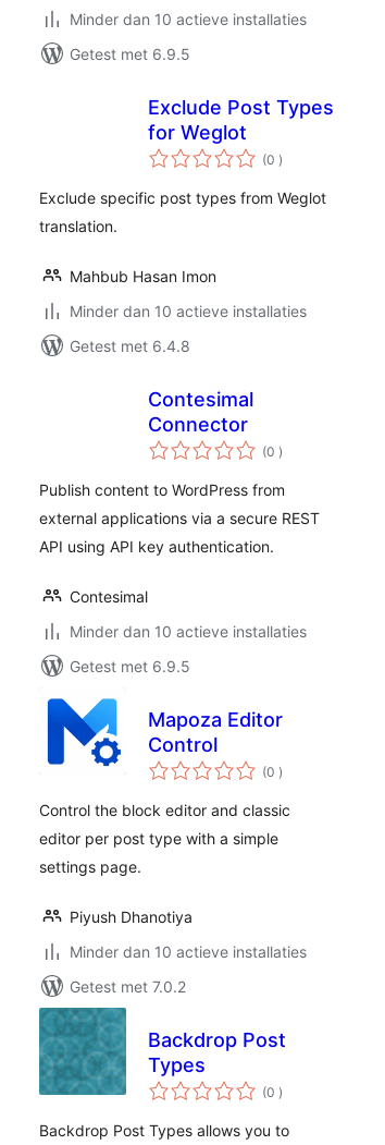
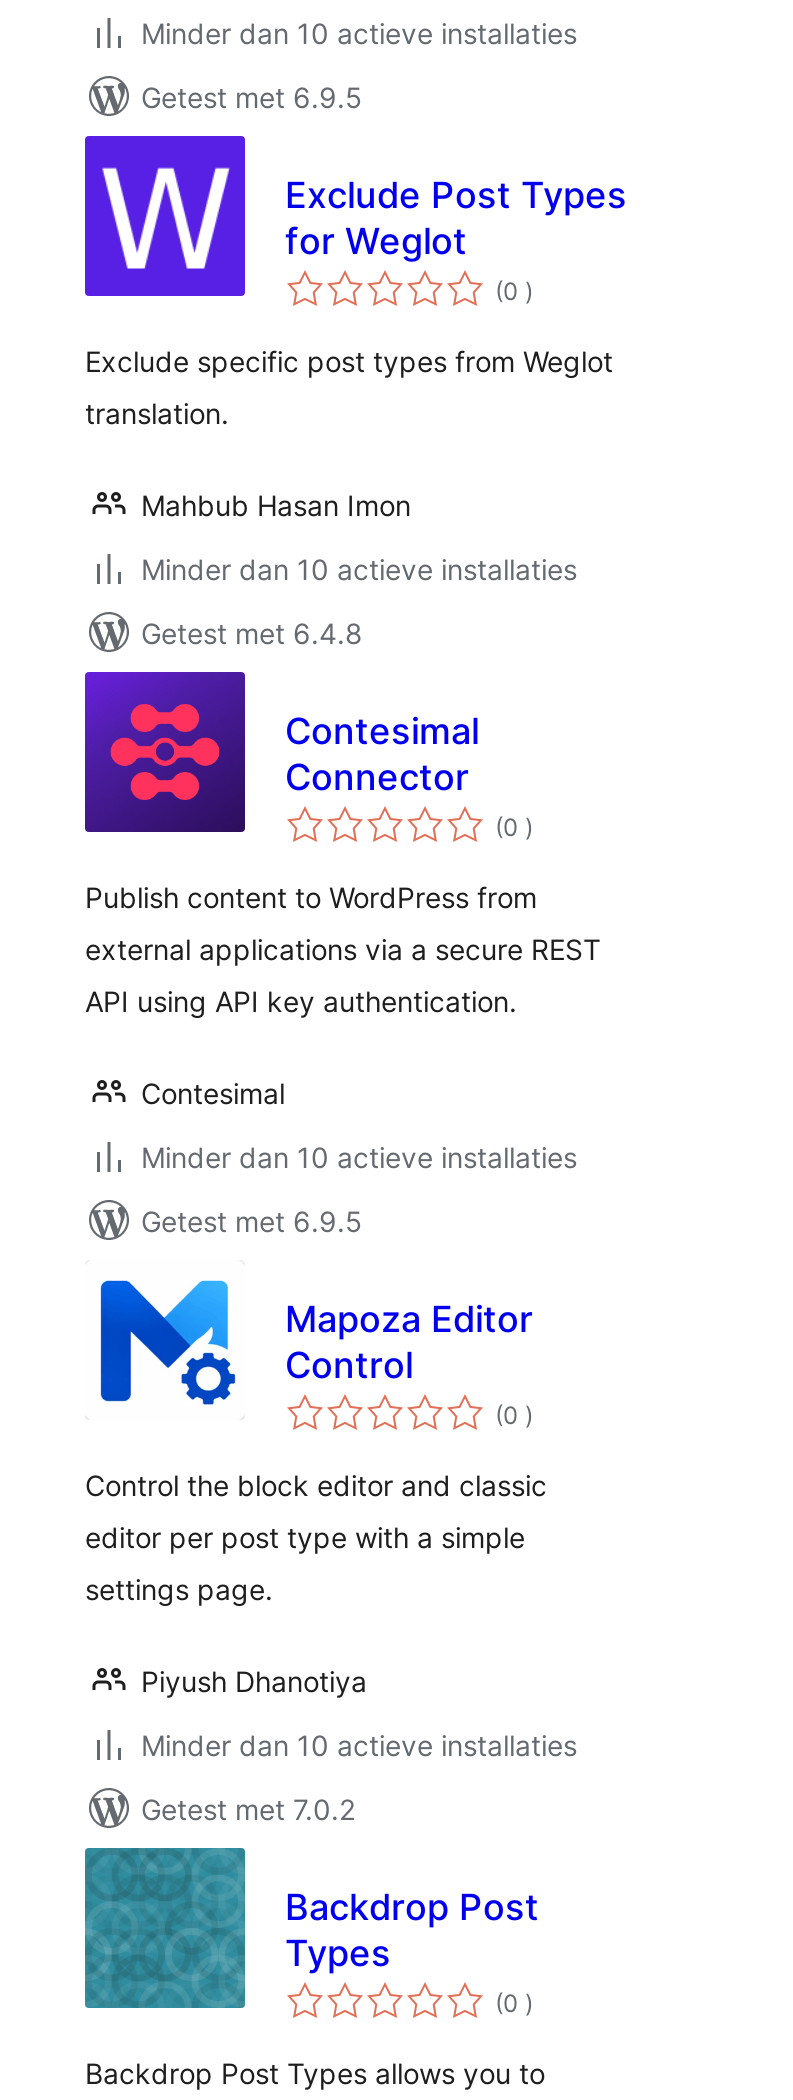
+ [image]

+ [image]
